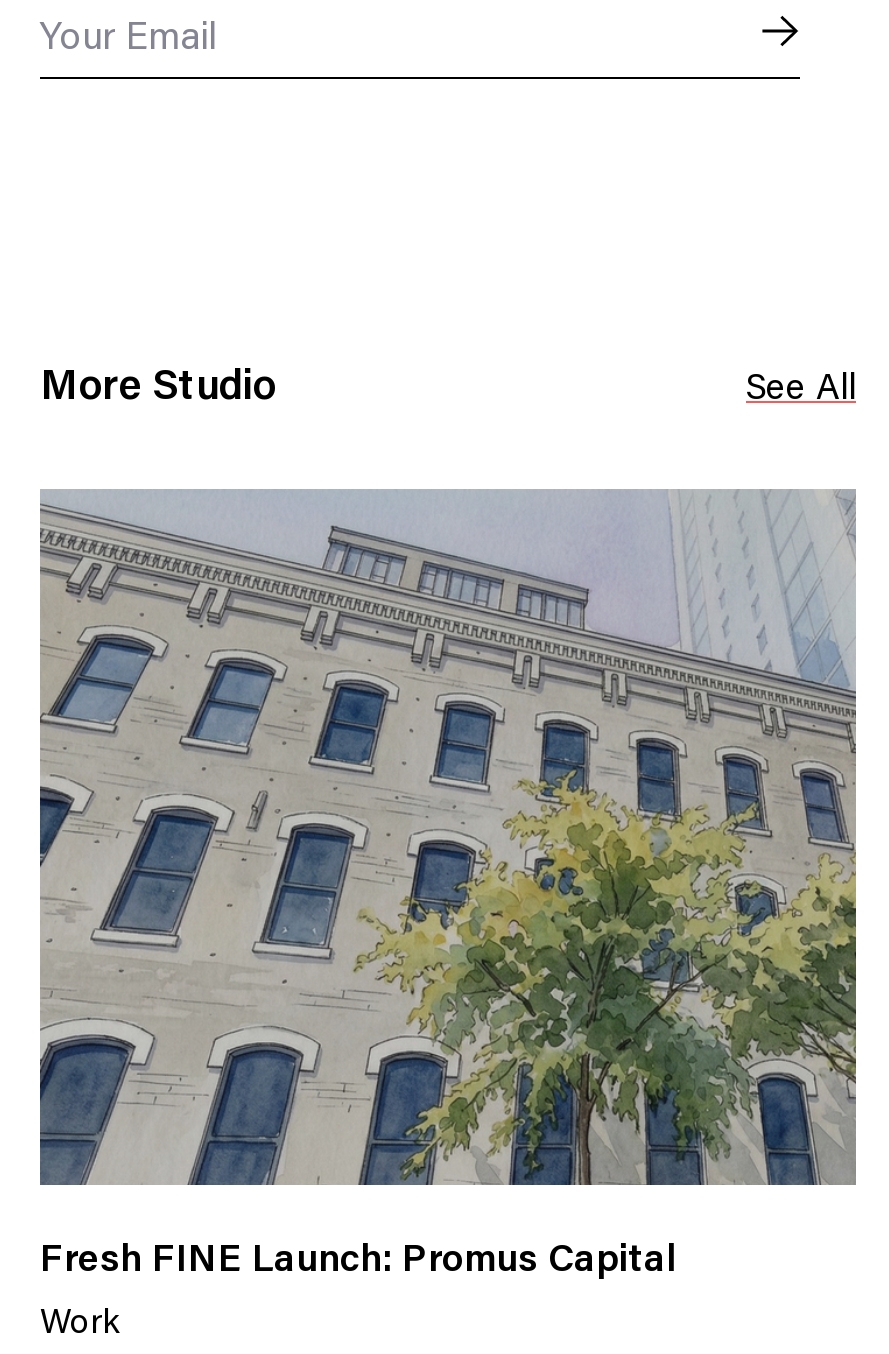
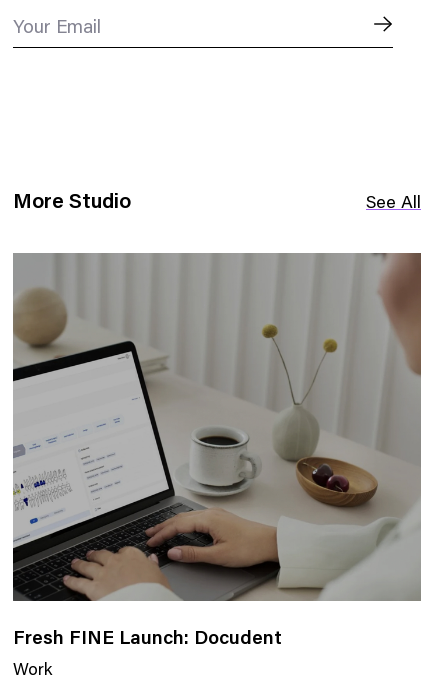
- [image]
- Fresh FINE Launch: Promus Capital
+ [image]
+ Fresh FINE Launch: Docudent
